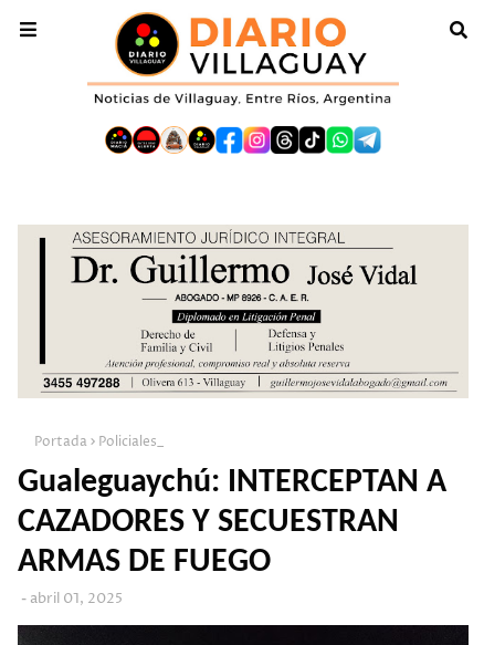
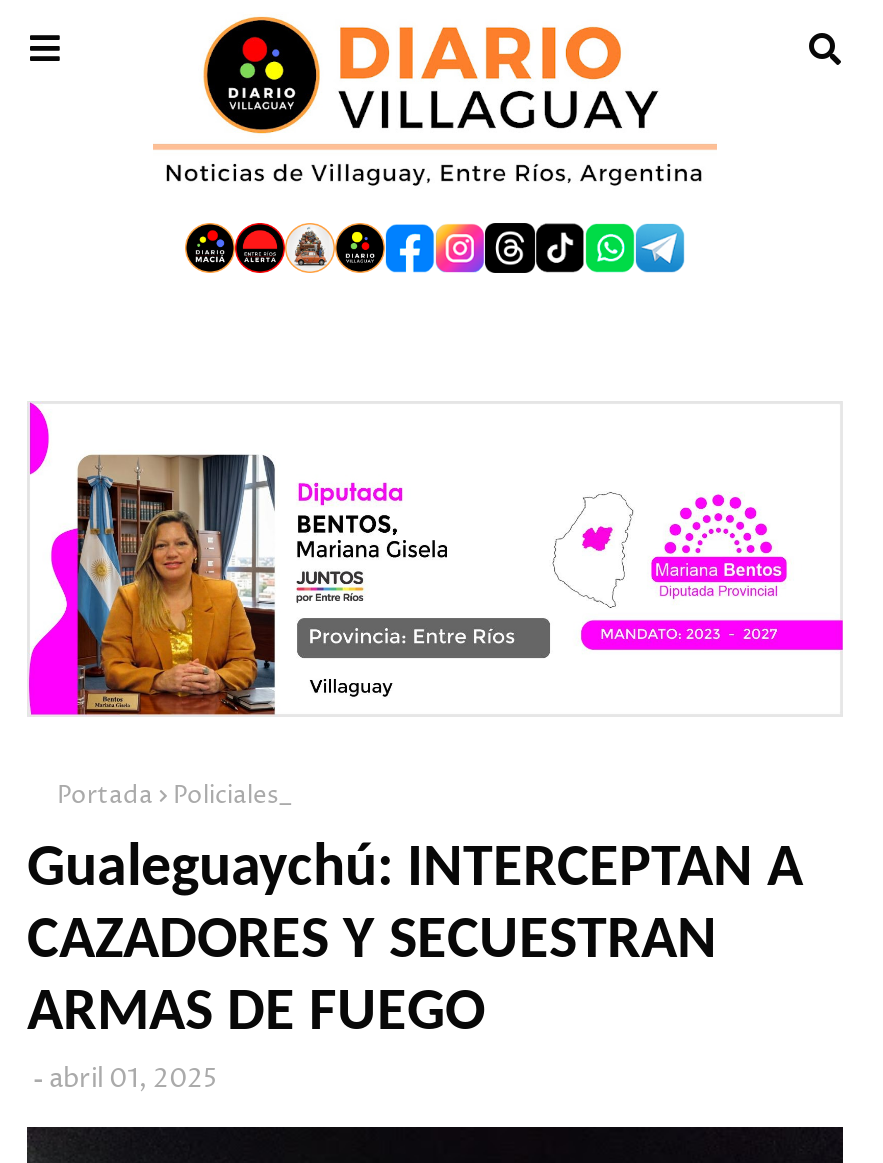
- [image]
+ [image]
